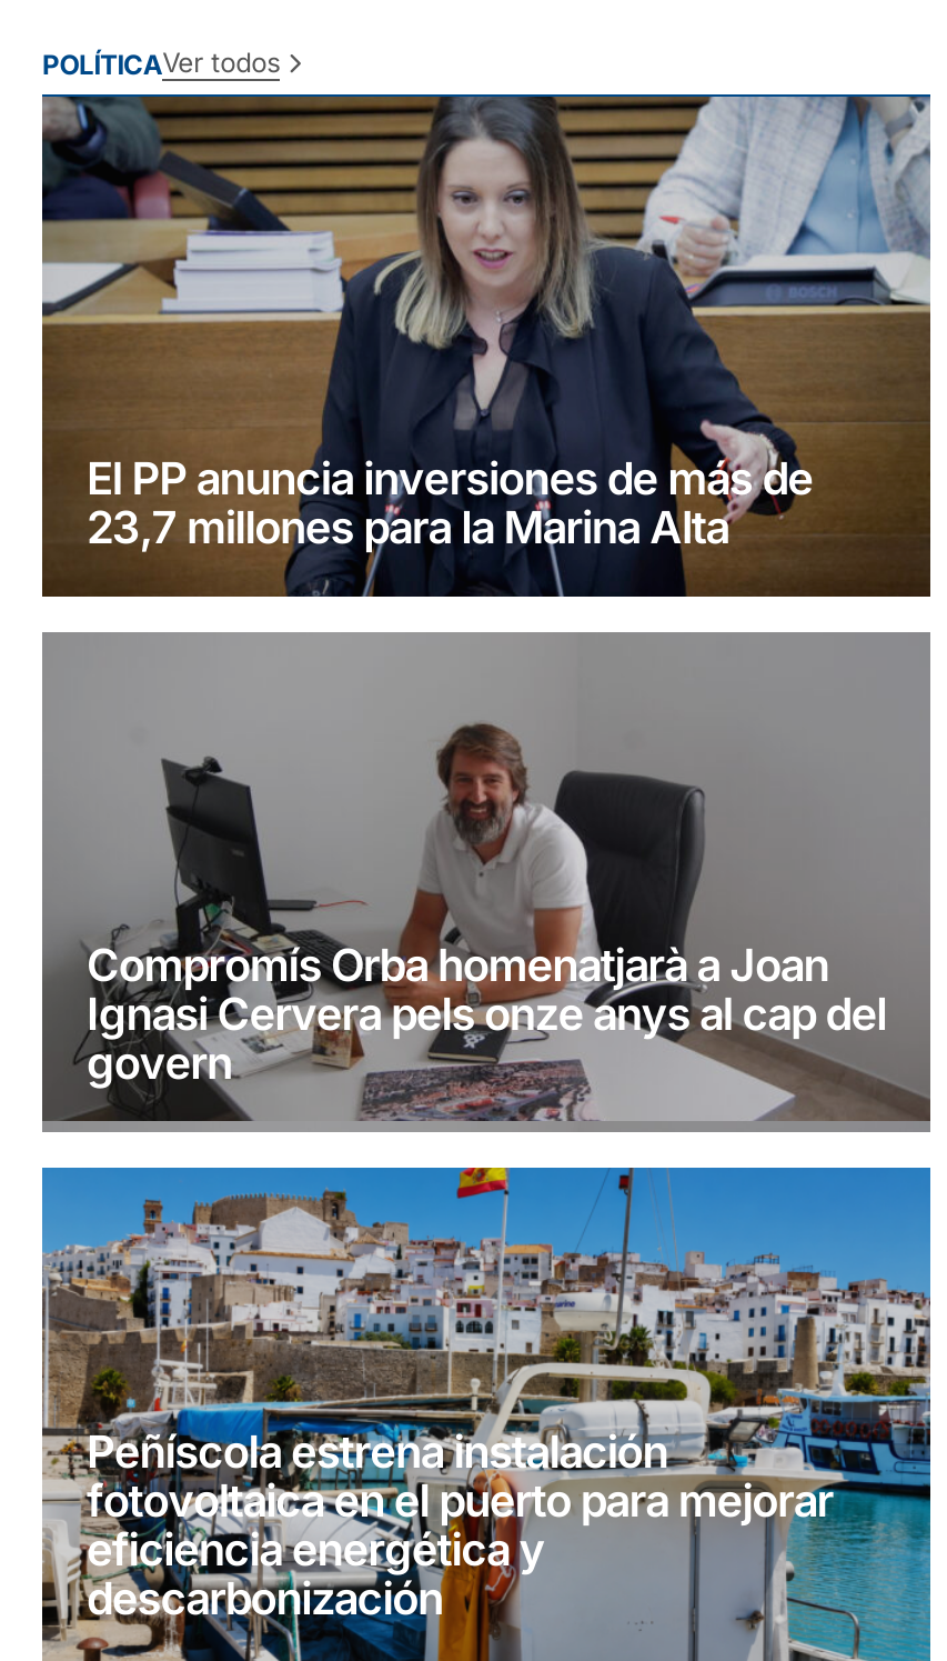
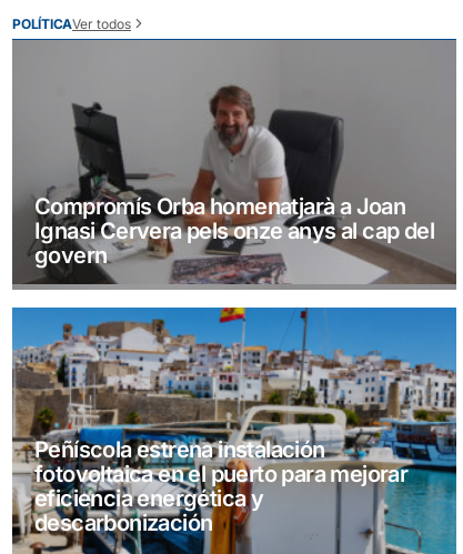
- [image]
- El PP anuncia inversiones de más de
- 23,7 millones para la Marina Alta
